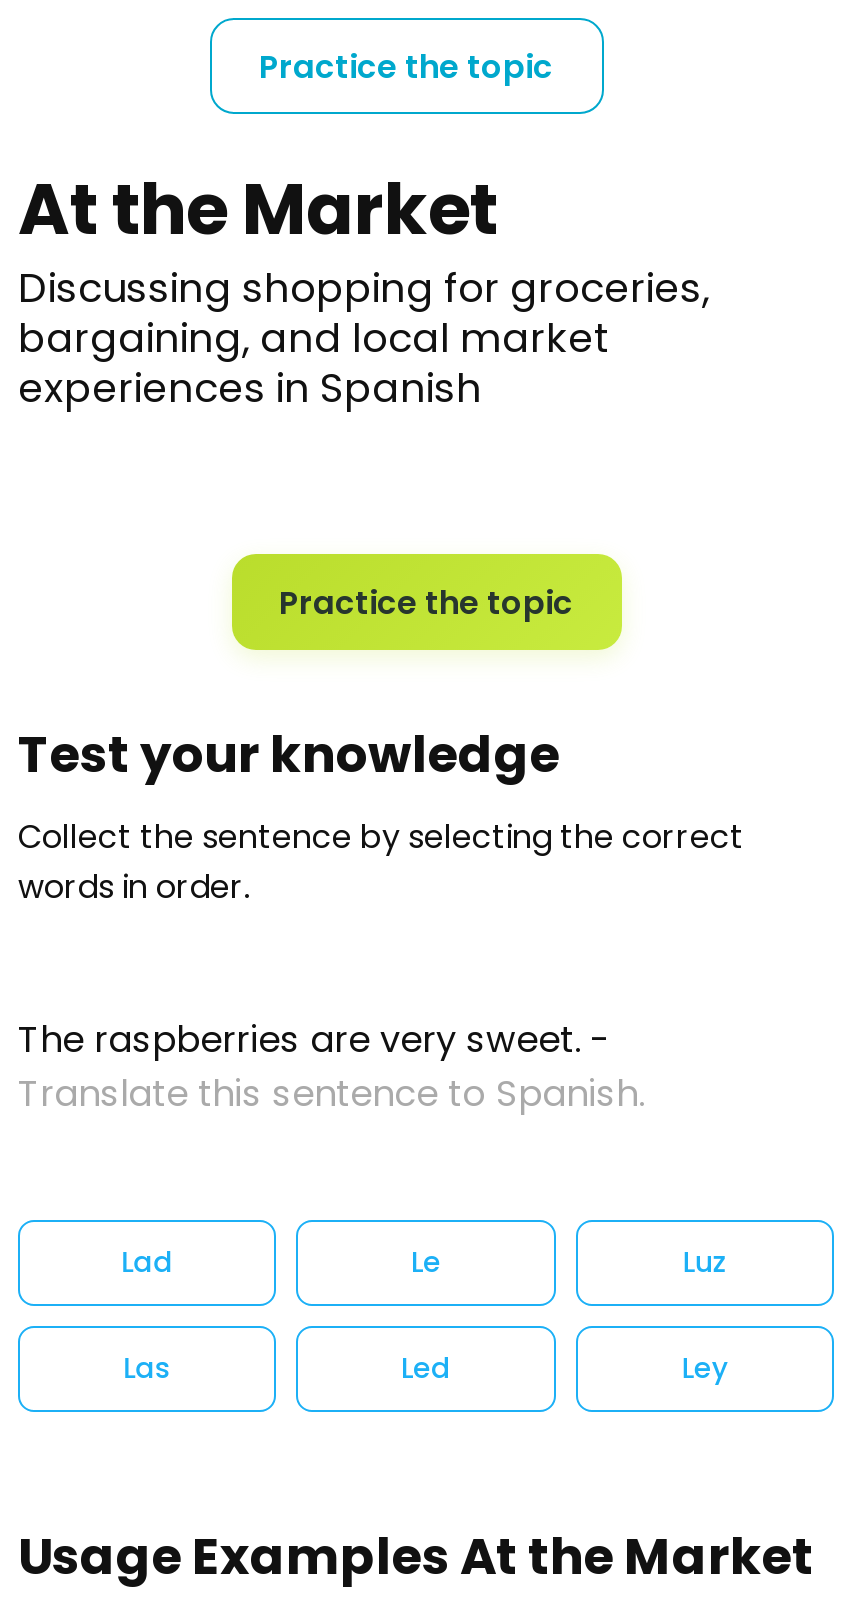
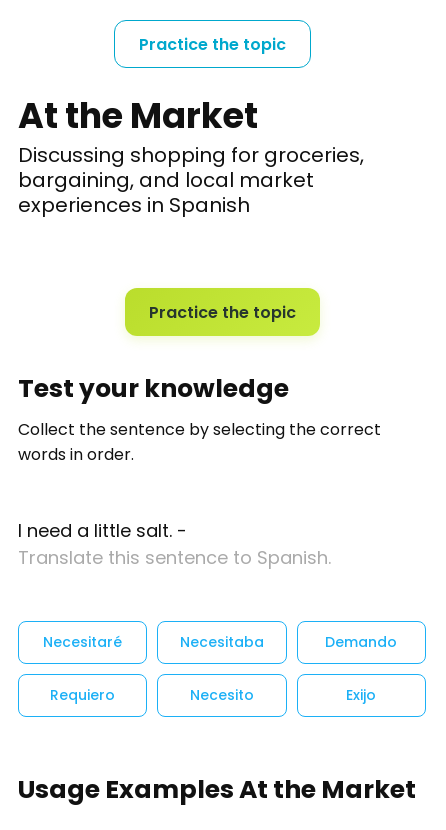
- The raspberries are very sweet. -
+ I need a little salt. -

- Lad
- Le
- Luz
+ Necesitaré
+ Necesitaba
+ Demando

- Las
- Led
- Ley
+ Requiero
+ Necesito
+ Exijo
